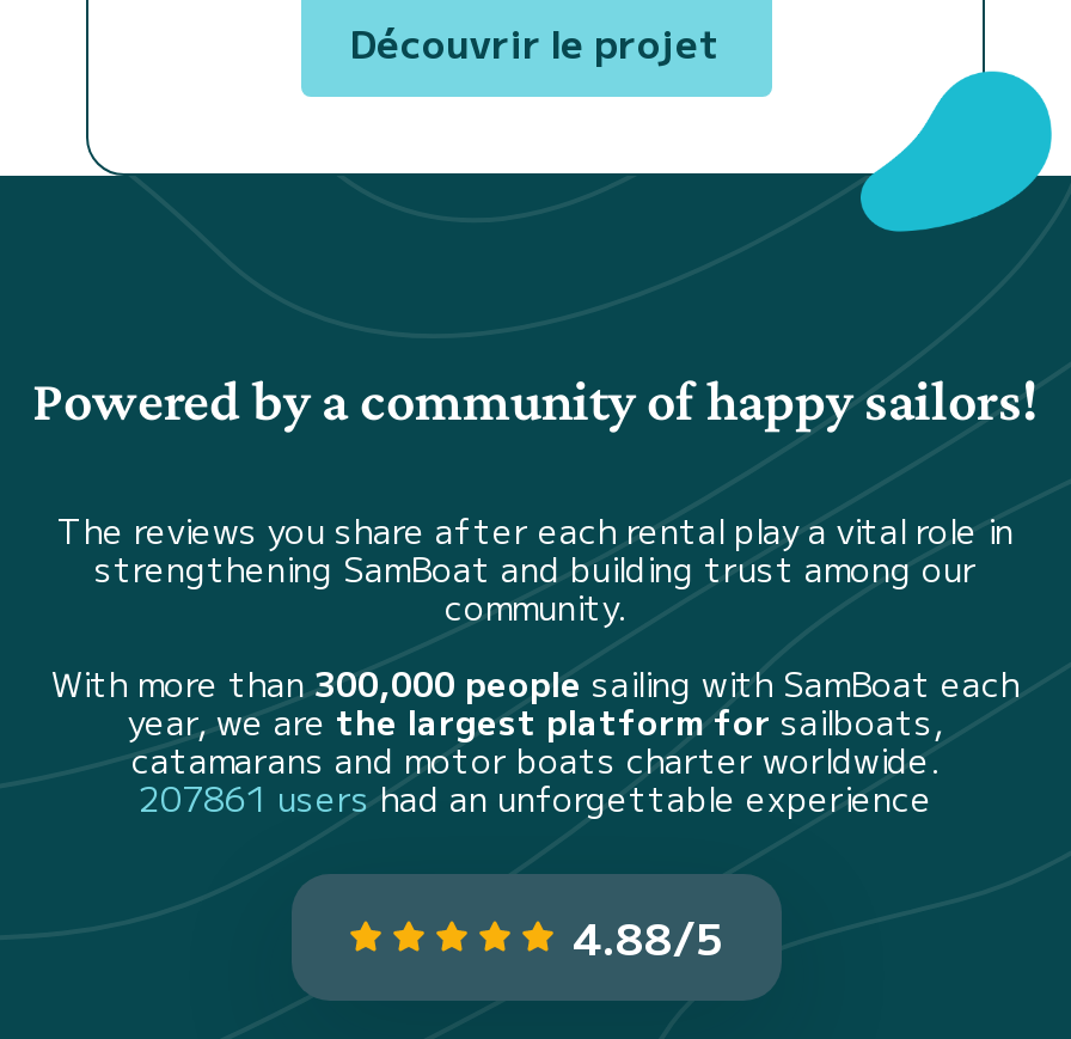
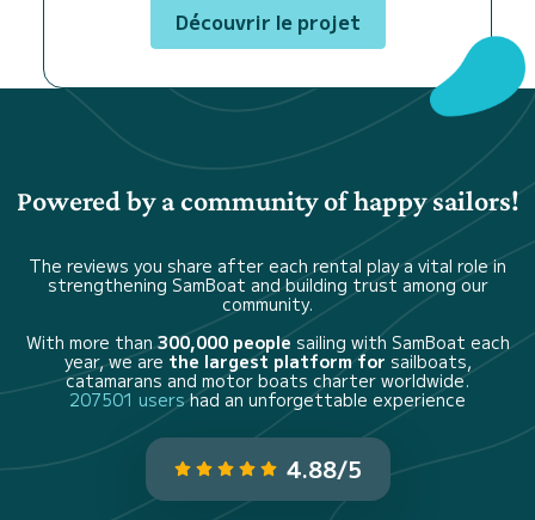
- 207861 usershad an unforgettable experience
+ 207501 usershad an unforgettable experience
